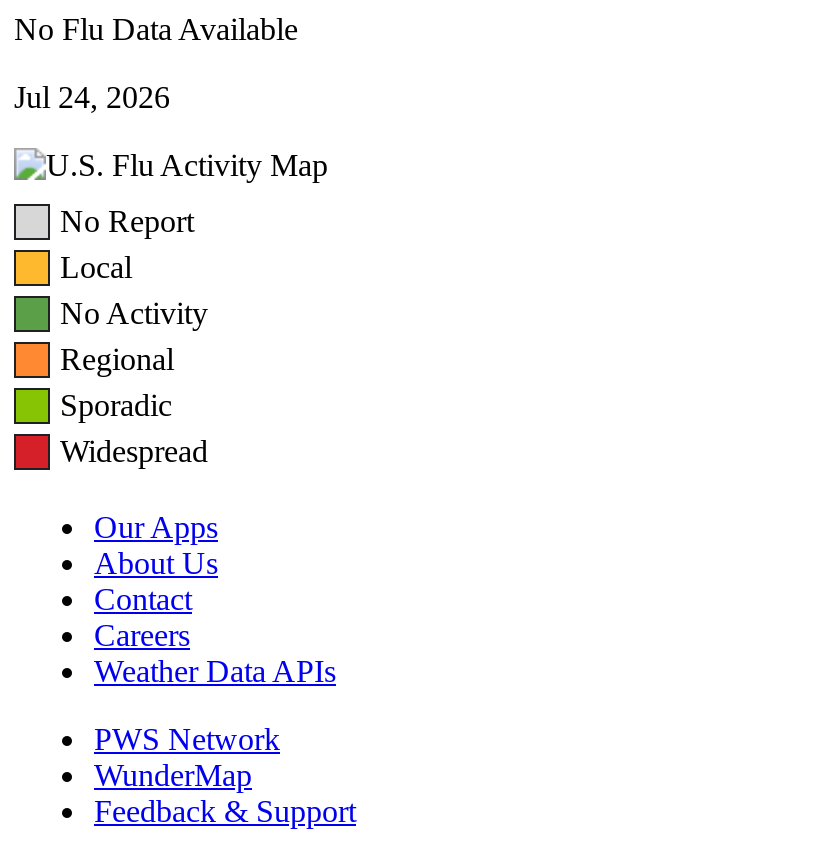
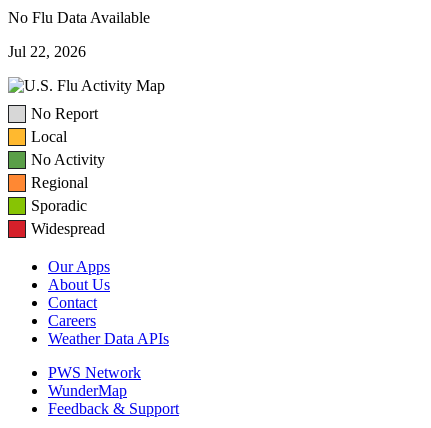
- Jul 24, 2026
+ Jul 22, 2026
